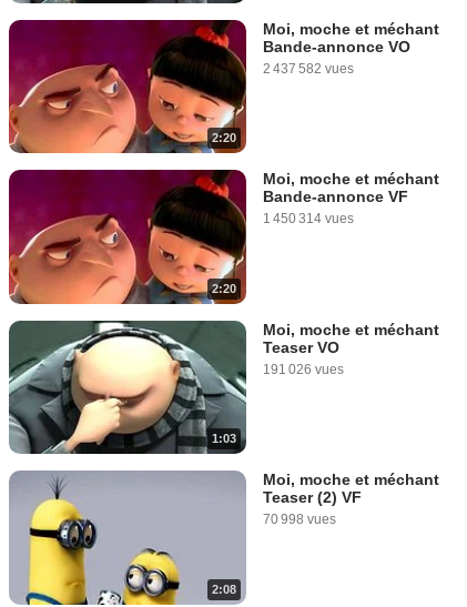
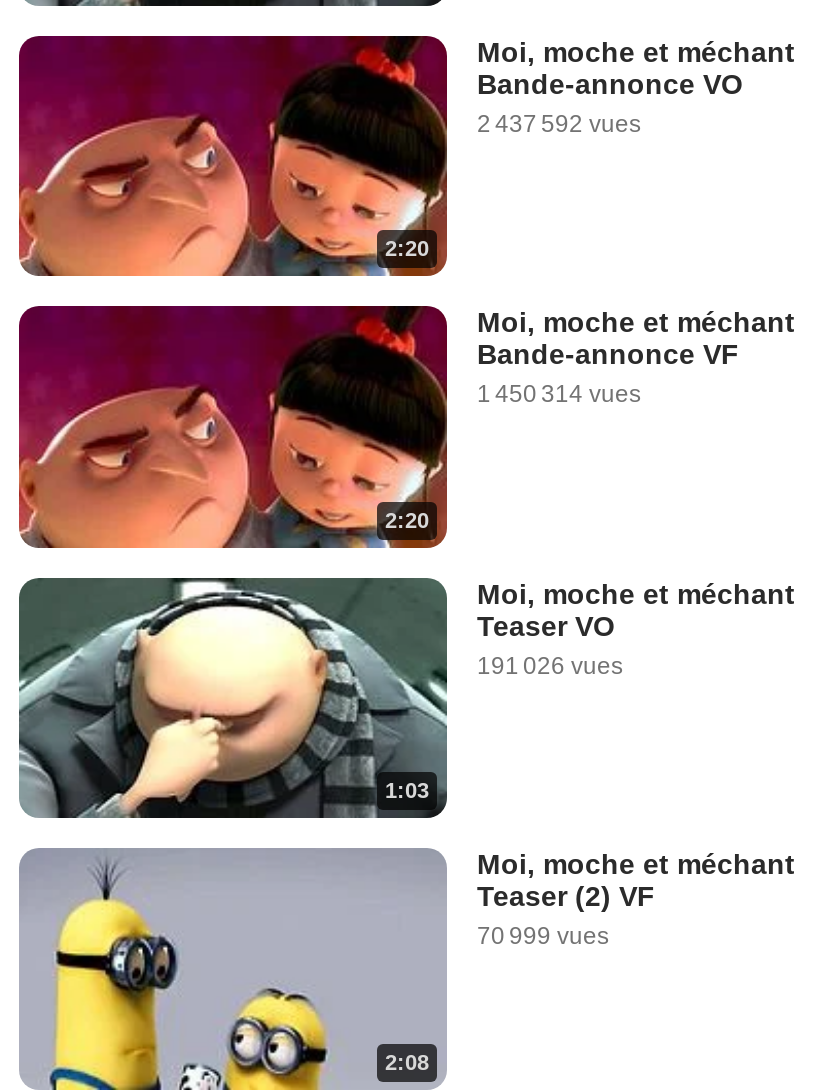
- 2 437 582 vues
+ 2 437 592 vues

- 70 998 vues
+ 70 999 vues
